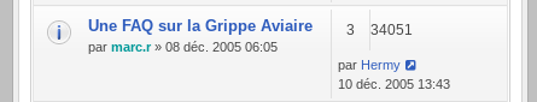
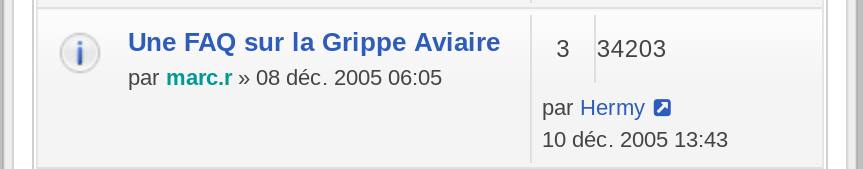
- 3 34051
+ 3 34203
